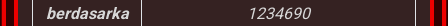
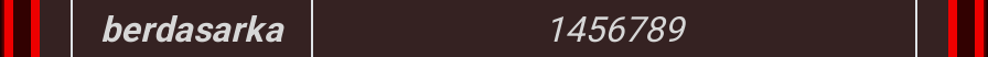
- 1234690
+ 1456789
